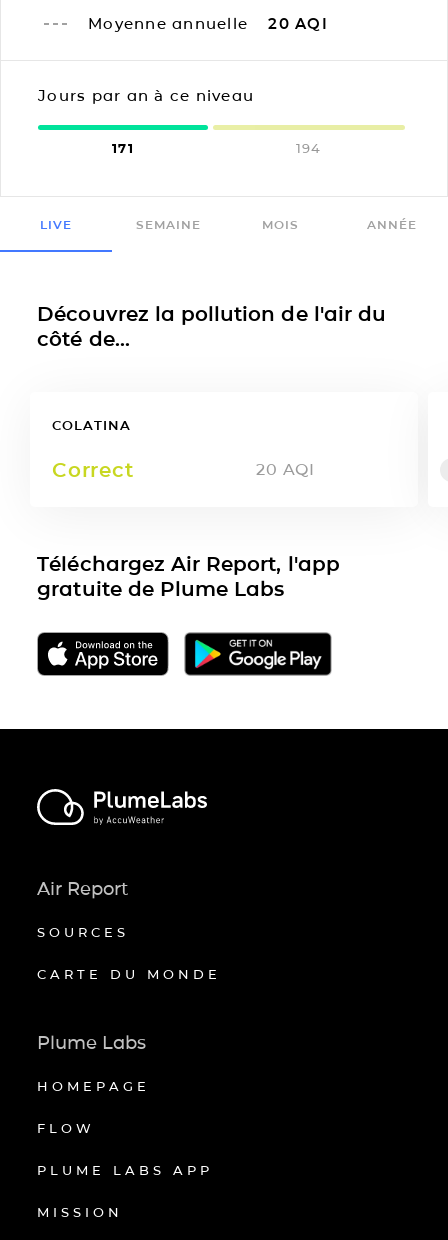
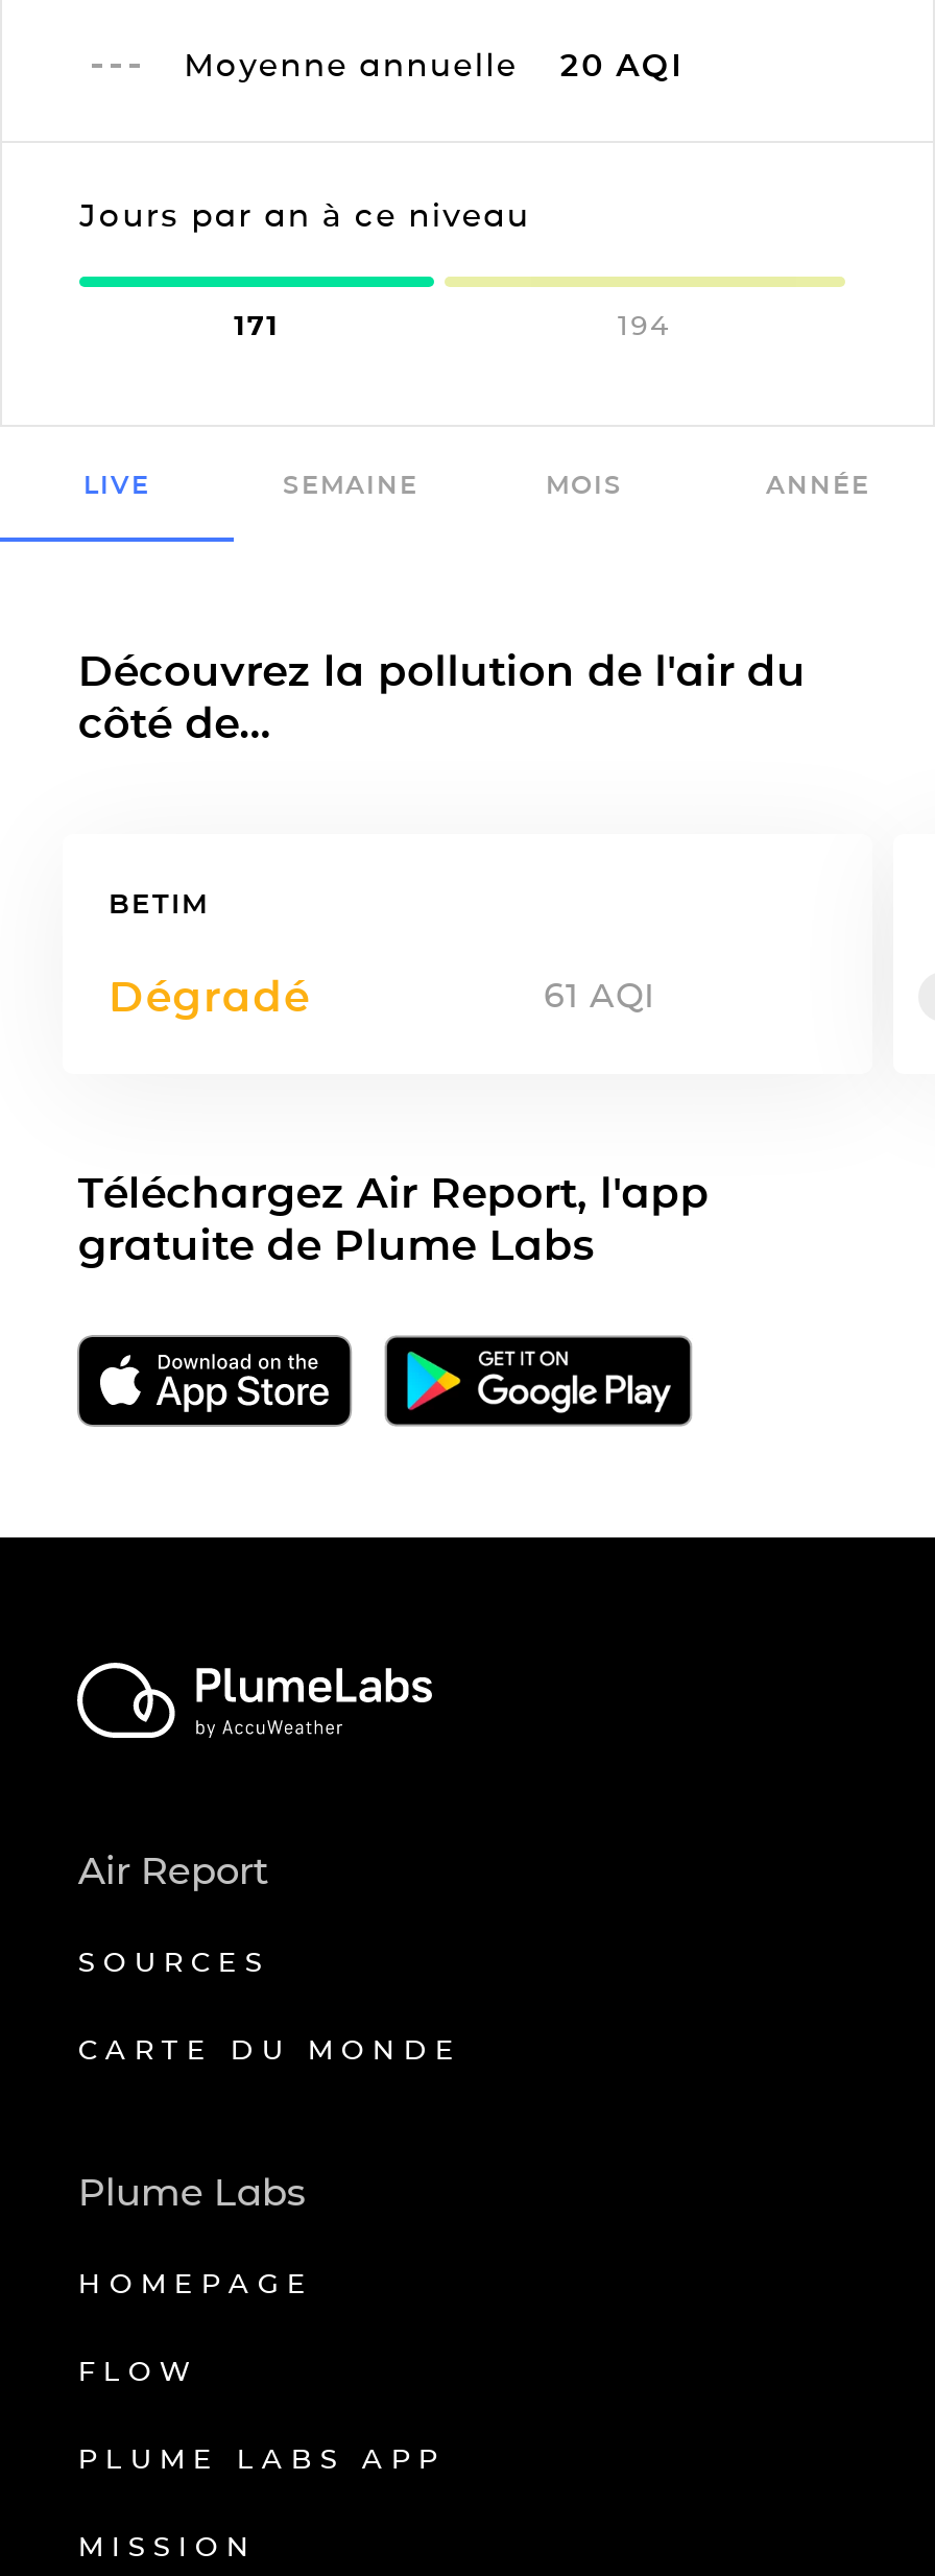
- COLATINA
+ BETIM

- Correct
- 20 AQI
+ Dégradé
+ 61 AQI
